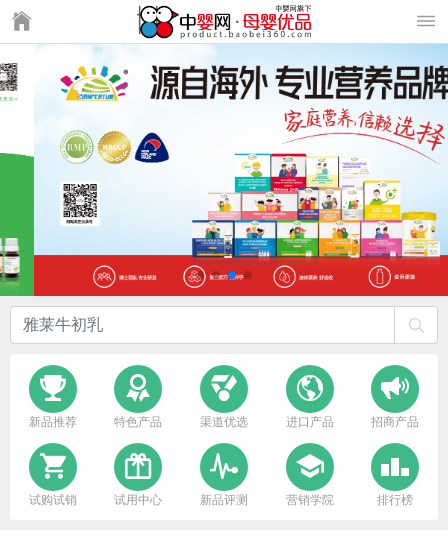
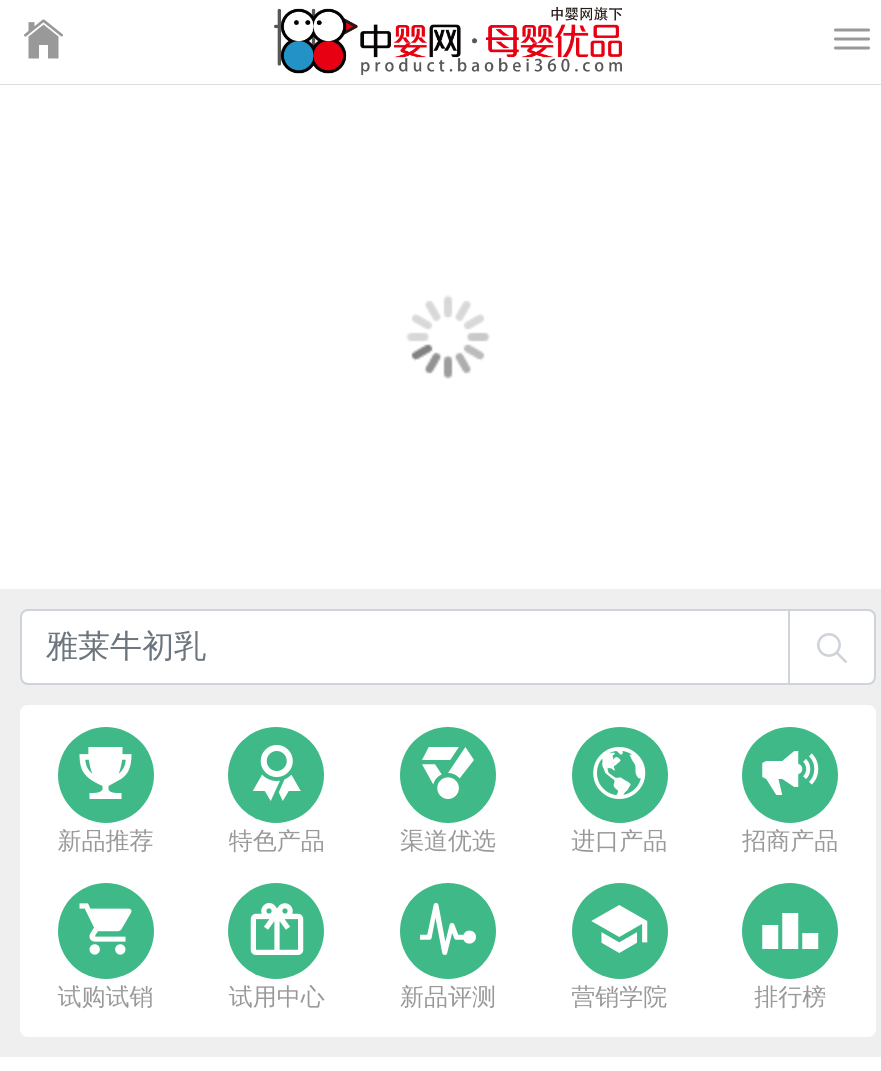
- [image]
